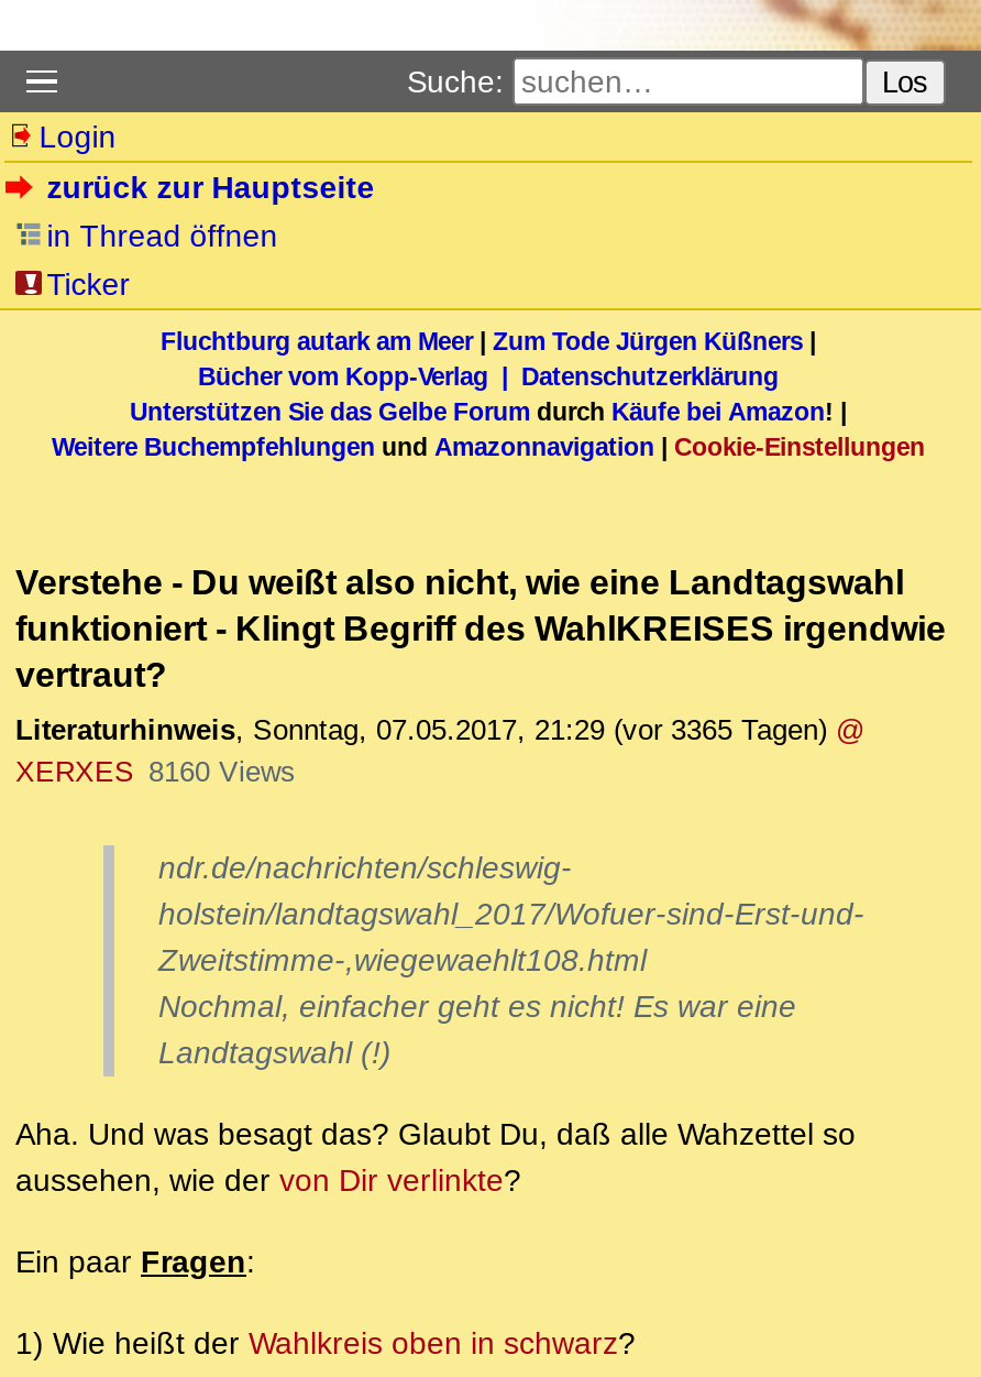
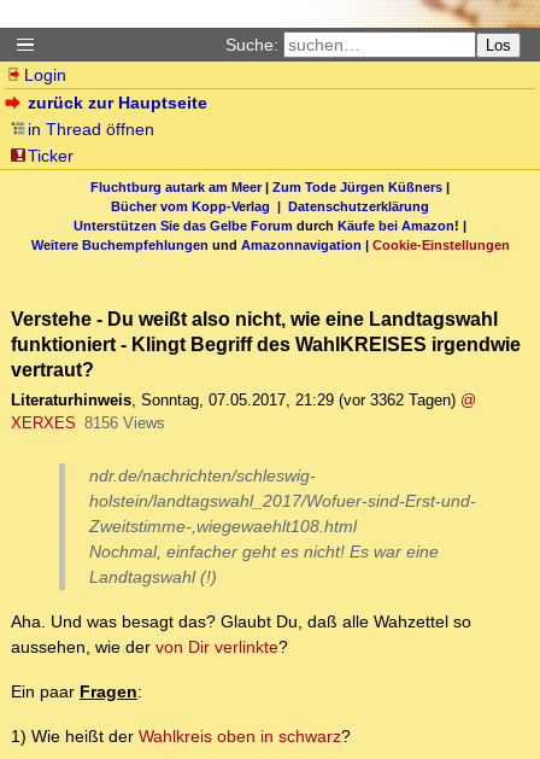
- Literaturhinweis, Sonntag, 07.05.2017, 21:29 (vor 3365 Tagen) @
+ Literaturhinweis, Sonntag, 07.05.2017, 21:29 (vor 3362 Tagen) @

- XERXES 8160 Views
+ XERXES 8156 Views
